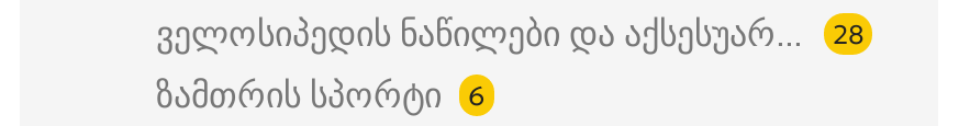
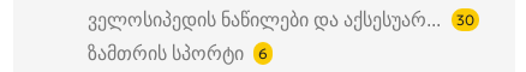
- 28
+ 30
